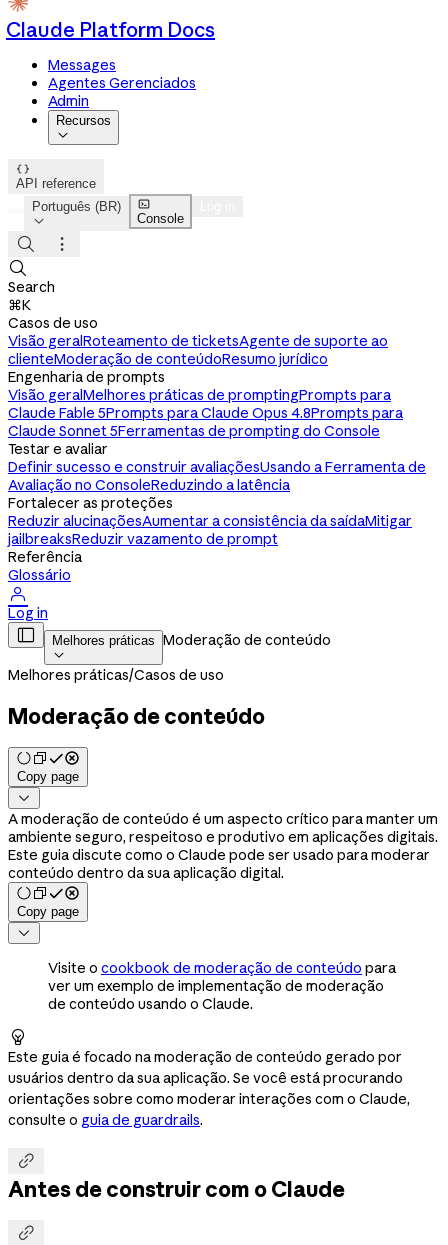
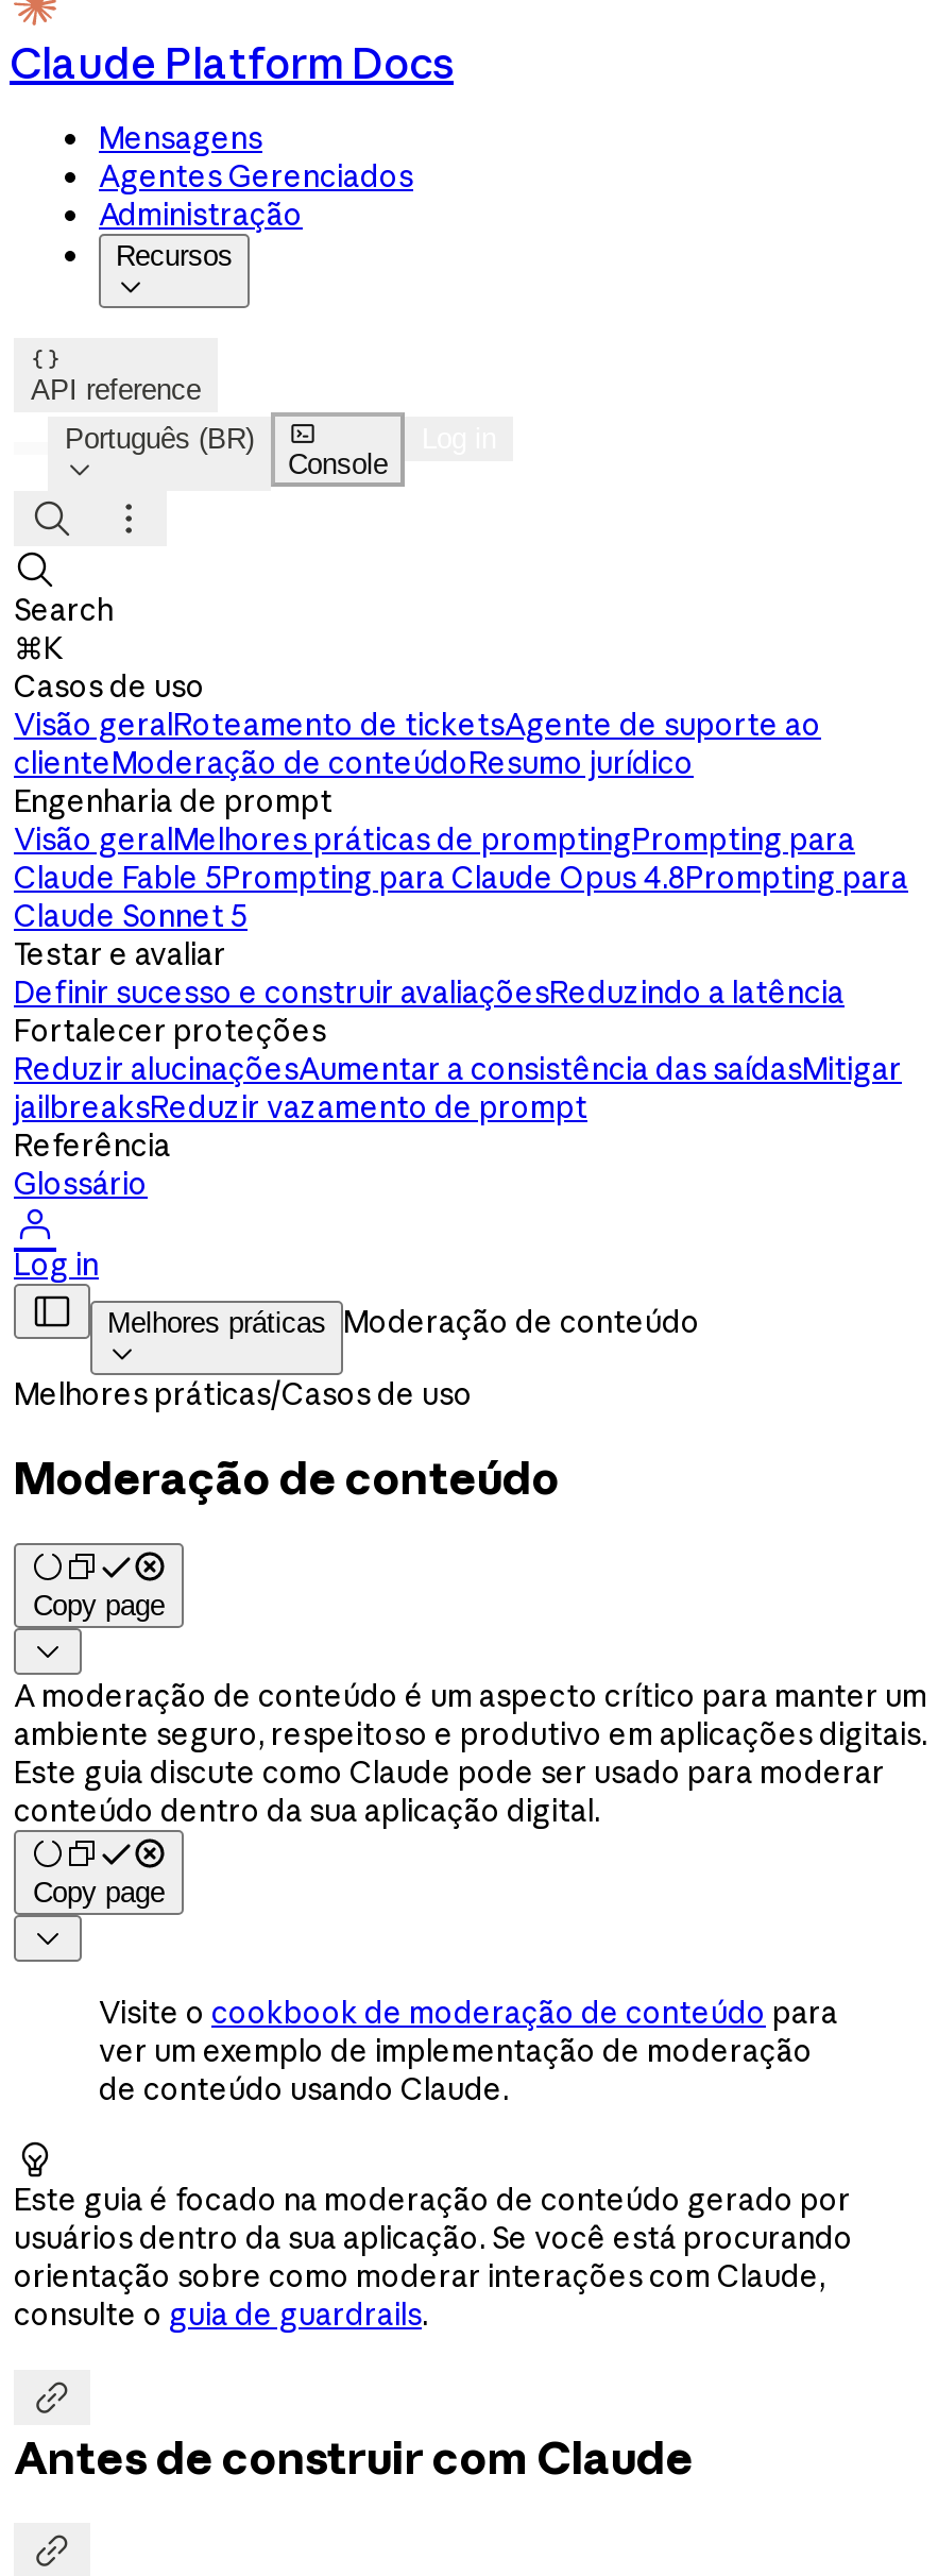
- Messages
+ Mensagens

- Admin
+ Administração

- Engenharia de prompts
- Visão geralMelhores práticas de promptingPrompts para
- Claude Fable 5Prompts para Claude Opus 4.8Prompts para
- Claude Sonnet 5Ferramentas de prompting do Console
+ Engenharia de prompt
+ Visão geralMelhores práticas de promptingPrompting para
+ Claude Fable 5Prompting para Claude Opus 4.8Prompting para
+ Claude Sonnet 5

- Definir sucesso e construir avaliaçõesUsando a Ferramenta de
- Avaliação no ConsoleReduzindo a latência
- Fortalecer as proteções
- Reduzir alucinaçõesAumentar a consistência da saídaMitigar
+ Definir sucesso e construir avaliaçõesReduzindo a latência
+ Fortalecer proteções
+ Reduzir alucinaçõesAumentar a consistência das saídasMitigar

- Este guia discute como o Claude pode ser usado para moderar
+ Este guia discute como Claude pode ser usado para moderar

- de conteúdo usando o Claude.
+ de conteúdo usando Claude.

- orientações sobre como moderar interações com o Claude,
+ orientação sobre como moderar interações com Claude,

- Antes de construir com o Claude
+ Antes de construir com Claude
